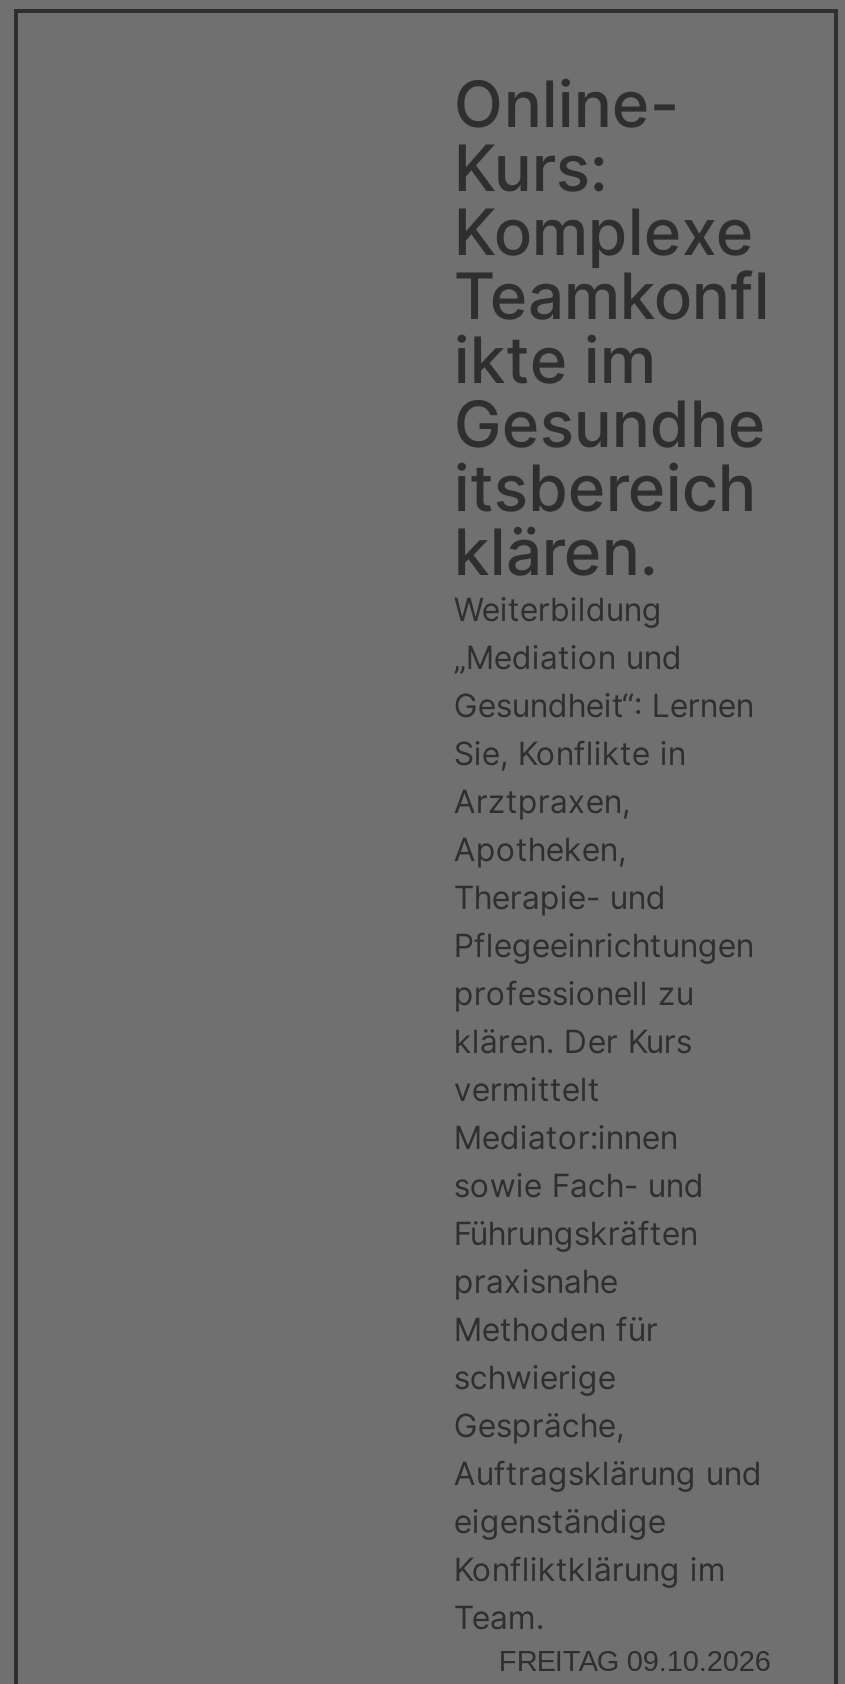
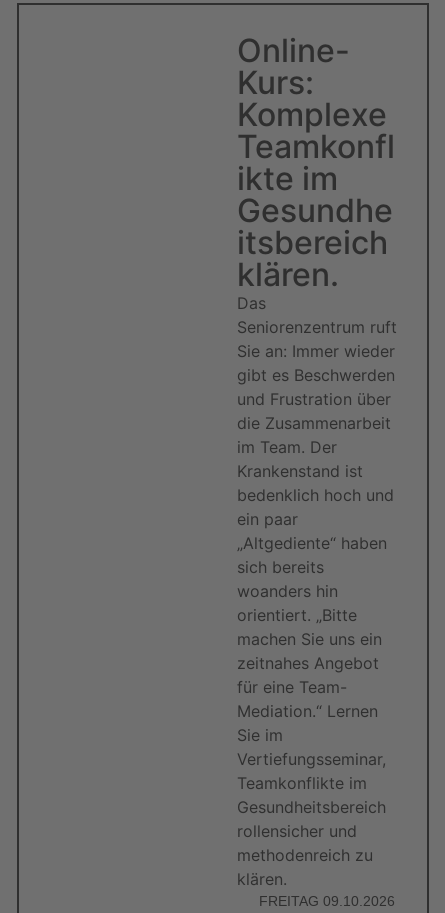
- Weiterbildung
- „Mediation und
- Gesundheit“: Lernen
- Sie, Konflikte in
- Arztpraxen,
- Apotheken,
- Therapie- und
- Pflegeeinrichtungen
- professionell zu
- klären. Der Kurs
- vermittelt
- Mediator:innen
- sowie Fach- und
- Führungskräften
- praxisnahe
- Methoden für
- schwierige
- Gespräche,
- Auftragsklärung und
- eigenständige
- Konfliktklärung im
- Team.
+ Das
+ Seniorenzentrum ruft
+ Sie an: Immer wieder
+ gibt es Beschwerden
+ und Frustration über
+ die Zusammenarbeit
+ im Team. Der
+ Krankenstand ist
+ bedenklich hoch und
+ ein paar
+ „Altgediente“ haben
+ sich bereits
+ woanders hin
+ orientiert. „Bitte
+ machen Sie uns ein
+ zeitnahes Angebot
+ für eine Team-
+ Mediation.“ Lernen
+ Sie im
+ Vertiefungsseminar,
+ Teamkonflikte im
+ Gesundheitsbereich
+ rollensicher und
+ methodenreich zu
+ klären.
